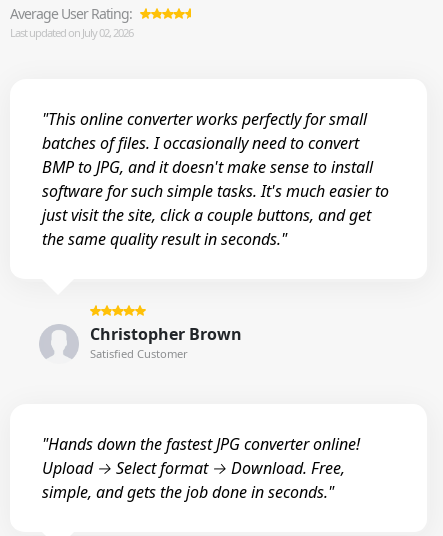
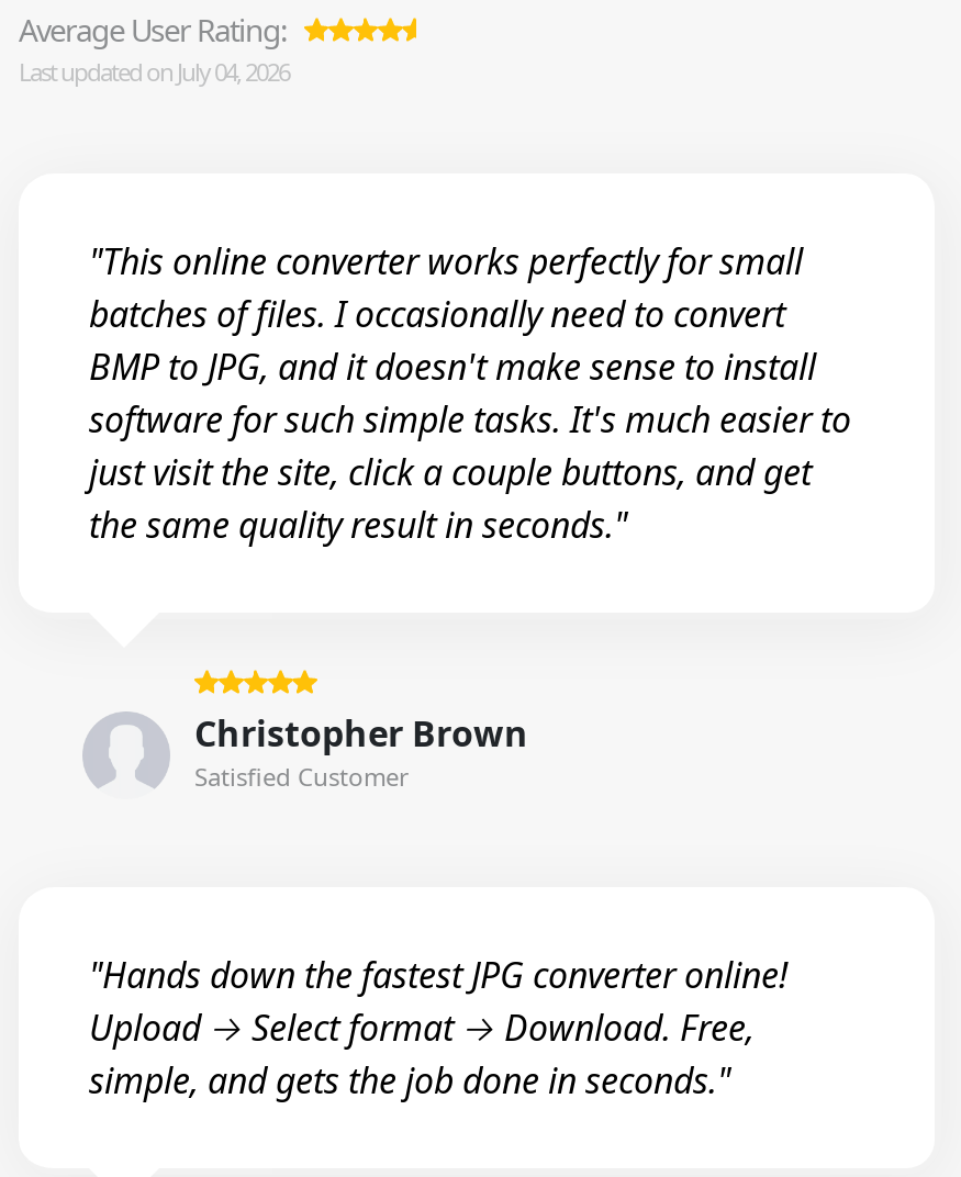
- Last updated on July 02, 2026
+ Last updated on July 04, 2026
